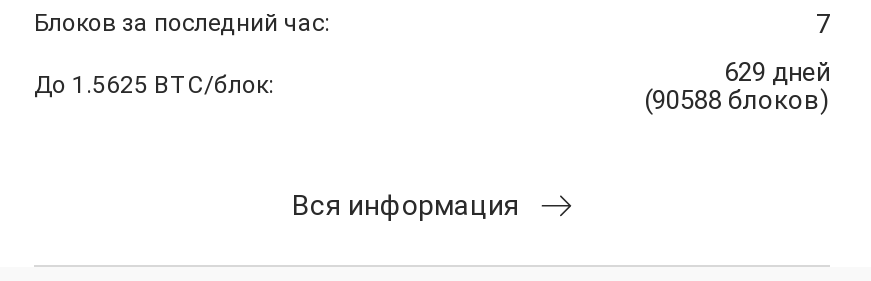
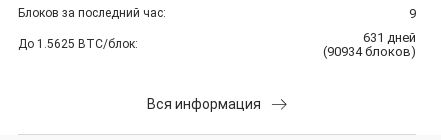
- 7
+ 9

- 629 дней
+ 631 дней

- (90588 блоков)
+ (90934 блоков)
